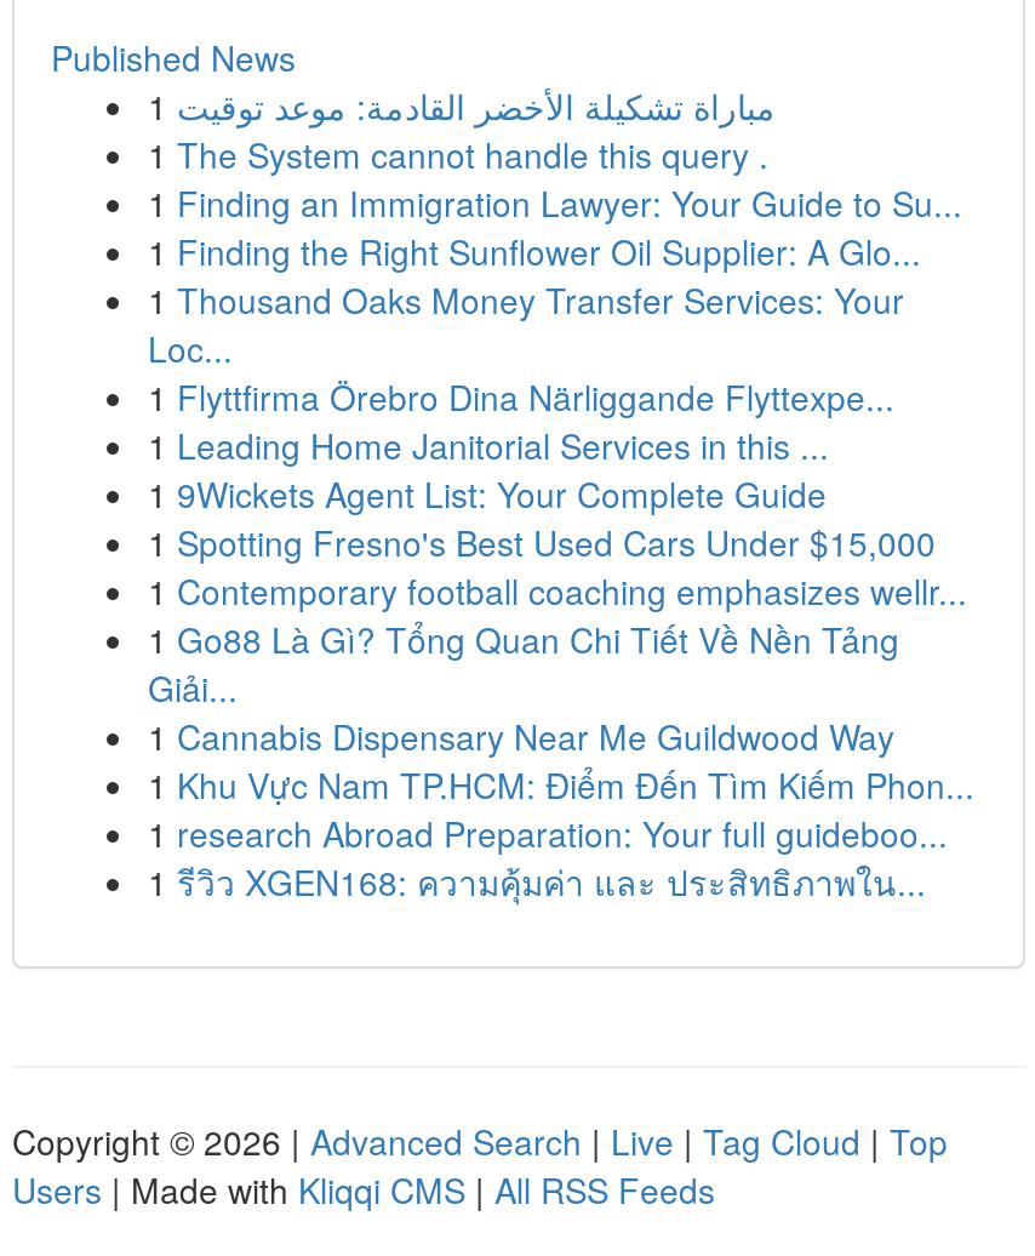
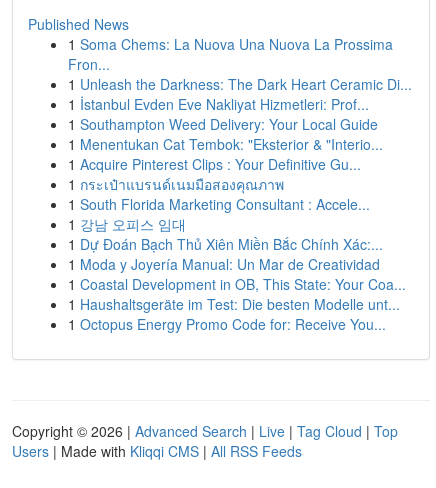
- 1 مباراة تشكيلة الأخضر القادمة: موعد توقيت
- 1 The System cannot handle this query .
- 1 Finding an Immigration Lawyer: Your Guide to Su...
- 1 Finding the Right Sunflower Oil Supplier: A Glo...
- 1 Thousand Oaks Money Transfer Services: Your
- Loc...
- 1 Flyttfirma Örebro Dina Närliggande Flyttexpe...
- 1 Leading Home Janitorial Services in this ...
- 1 9Wickets Agent List: Your Complete Guide
- 1 Spotting Fresno's Best Used Cars Under $15,000
- 1 Contemporary football coaching emphasizes wellr...
- 1 Go88 Là Gì? Tổng Quan Chi Tiết Về Nền Tảng
- Giải...
- 1 Cannabis Dispensary Near Me Guildwood Way
- 1 Khu Vực Nam TP.HCM: Điểm Đến Tìm Kiếm Phon...
- 1 research Abroad Preparation: Your full guideboo...
- 1 รีวิว XGEN168: ความคุ้มค่า และ ประสิทธิภาพใน...
+ 1 Soma Chems: La Nuova Una Nuova La Prossima
+ Fron...
+ 1 Unleash the Darkness: The Dark Heart Ceramic Di...
+ 1 İstanbul Evden Eve Nakliyat Hizmetleri: Prof...
+ 1 Southampton Weed Delivery: Your Local Guide
+ 1 Menentukan Cat Tembok: "Eksterior & "Interio...
+ 1 Acquire Pinterest Clips : Your Definitive Gu...
+ 1 กระเป๋าแบรนด์เนมมือสองคุณภาพ
+ 1 South Florida Marketing Consultant : Accele...
+ 1 강남 오피스 임대
+ 1 Dự Đoán Bạch Thủ Xiên Miền Bắc Chính Xác:...
+ 1 Moda y Joyería Manual: Un Mar de Creatividad
+ 1 Coastal Development in OB, This State: Your Coa...
+ 1 Haushaltsgeräte im Test: Die besten Modelle unt...
+ 1 Octopus Energy Promo Code for: Receive You...
